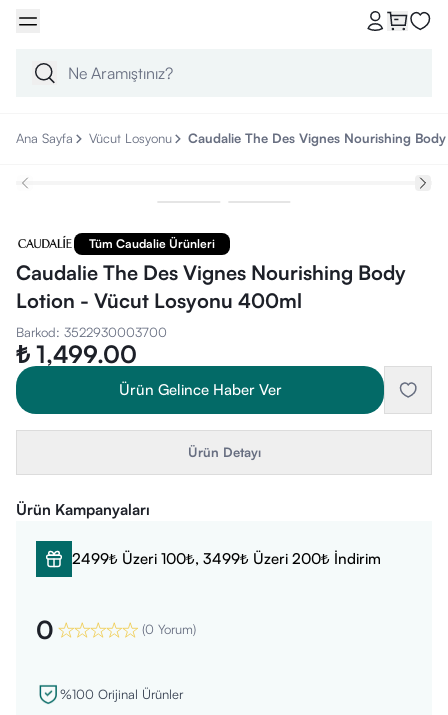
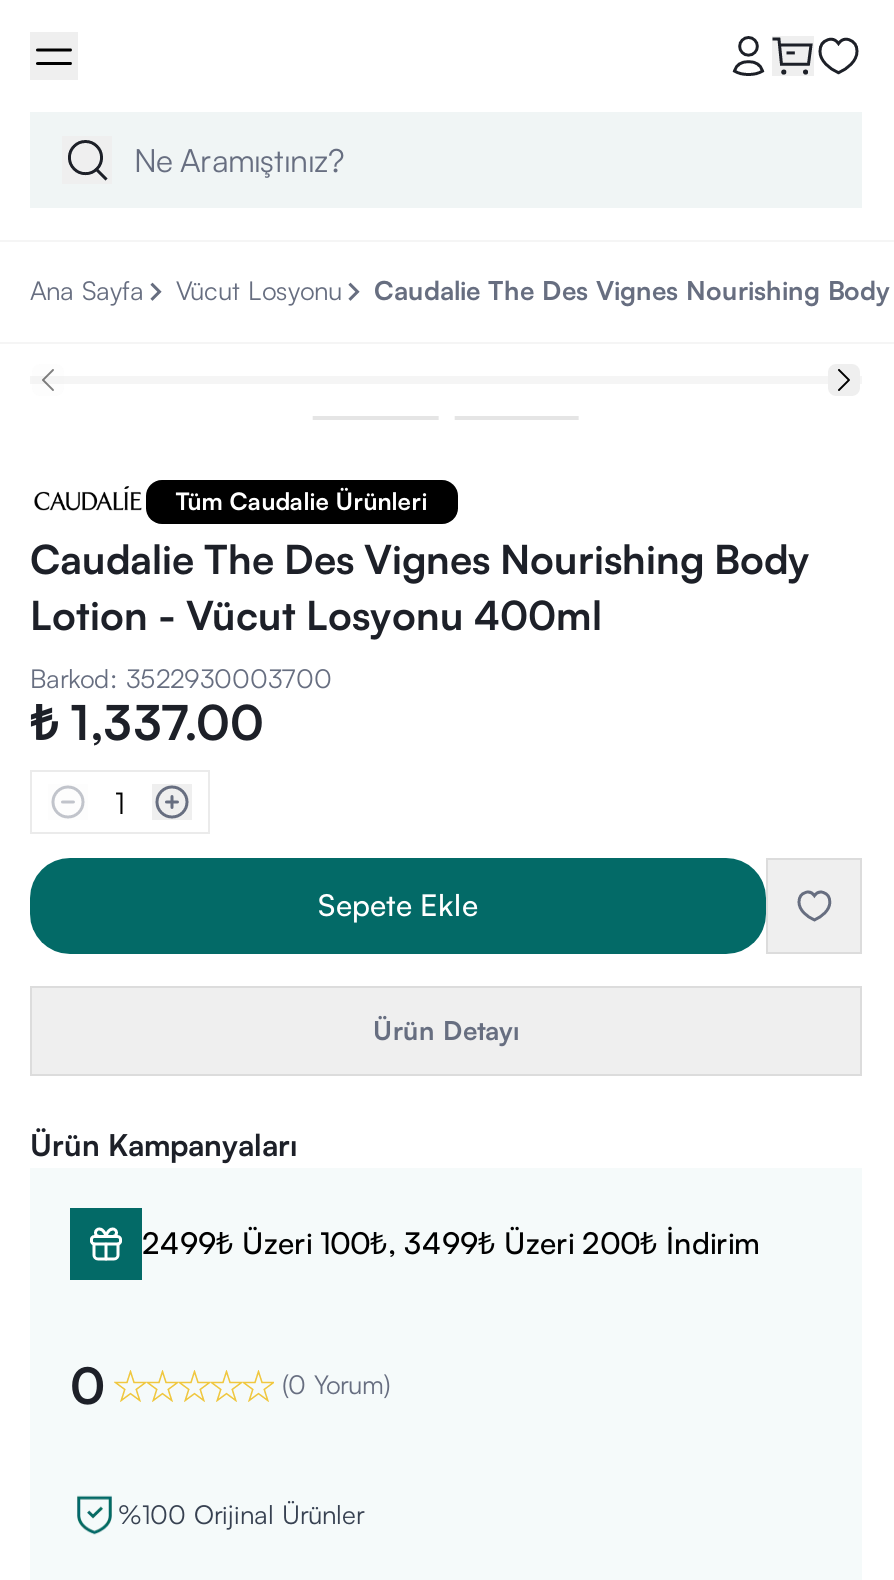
- ₺ 1,499.00
- Ürün Gelince Haber Ver
+ ₺ 1,337.00
+ 1
+ Sepete Ekle
